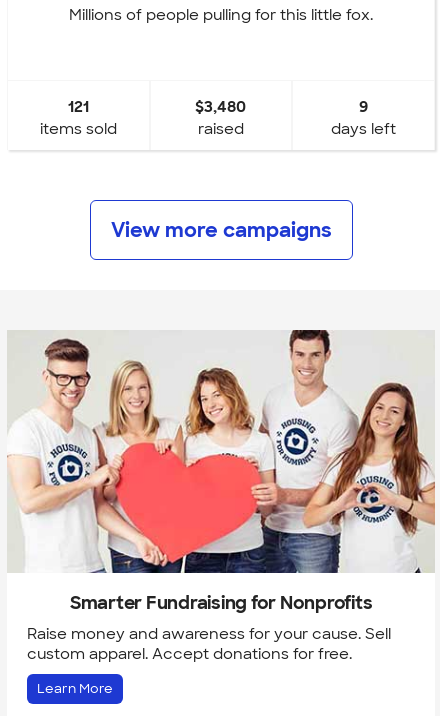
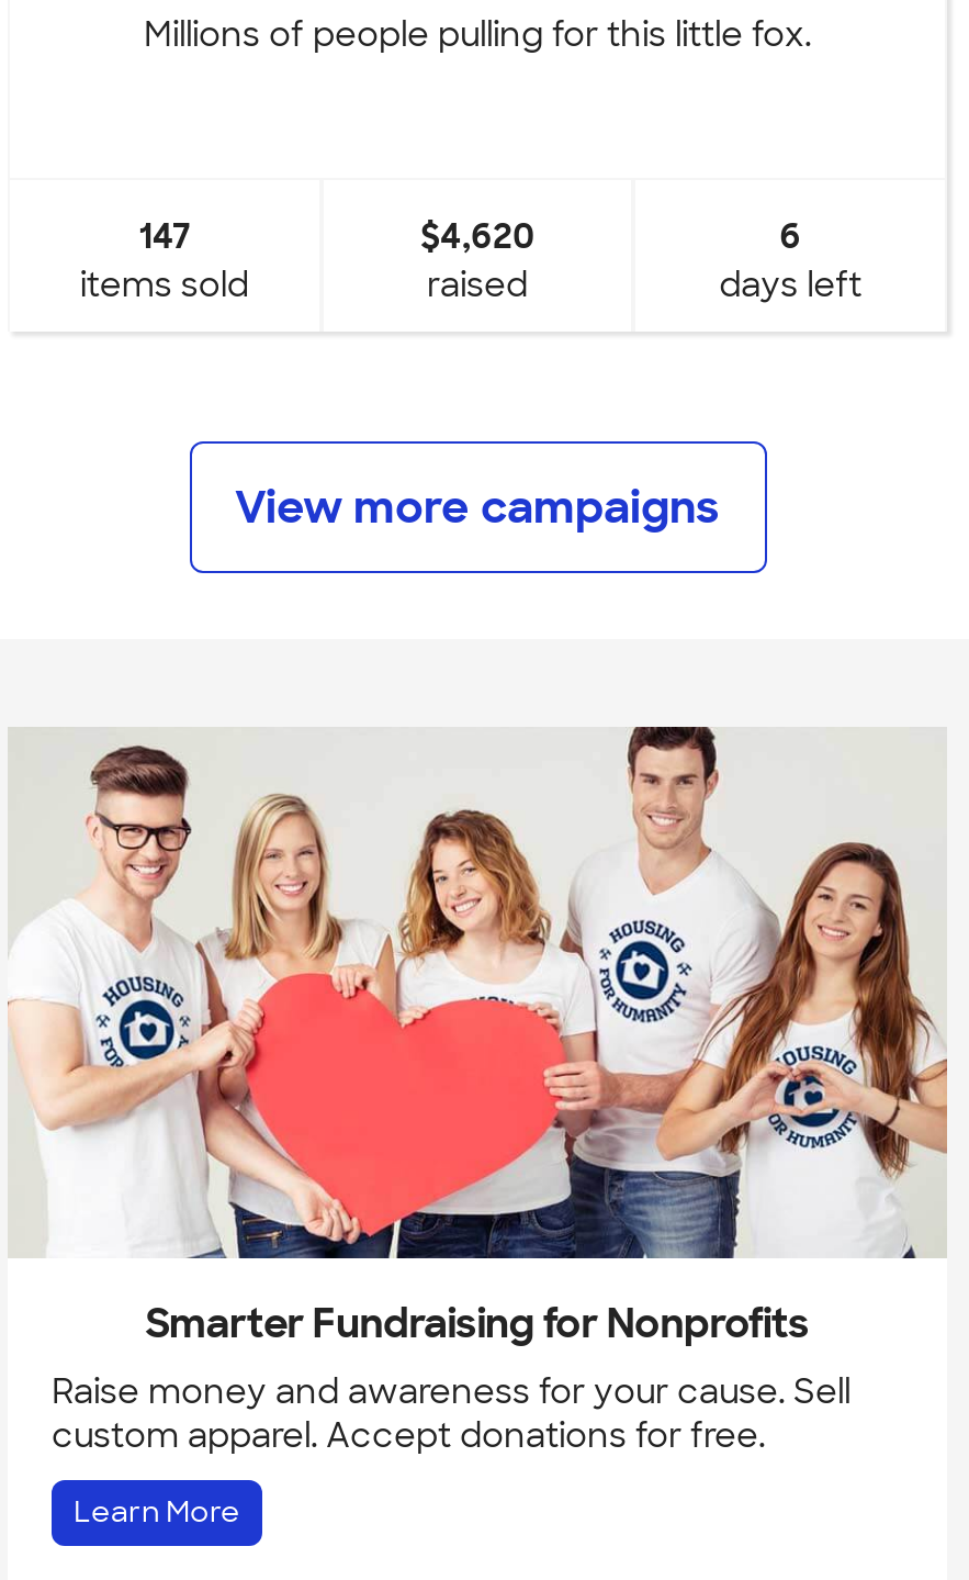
- 121
+ 147

- $3,480
+ $4,620

- 9
+ 6
